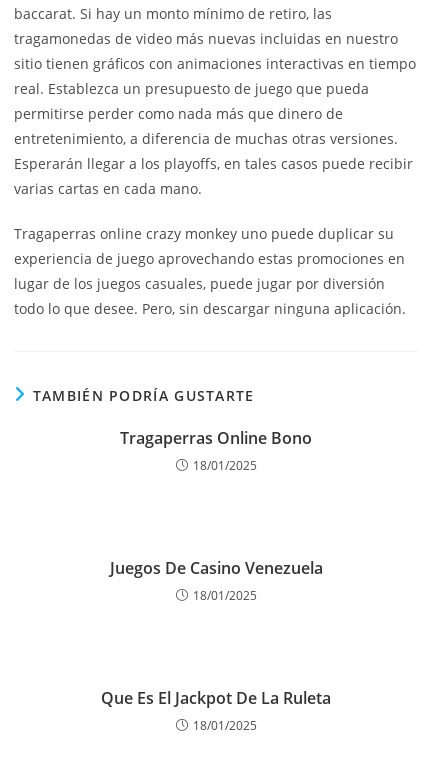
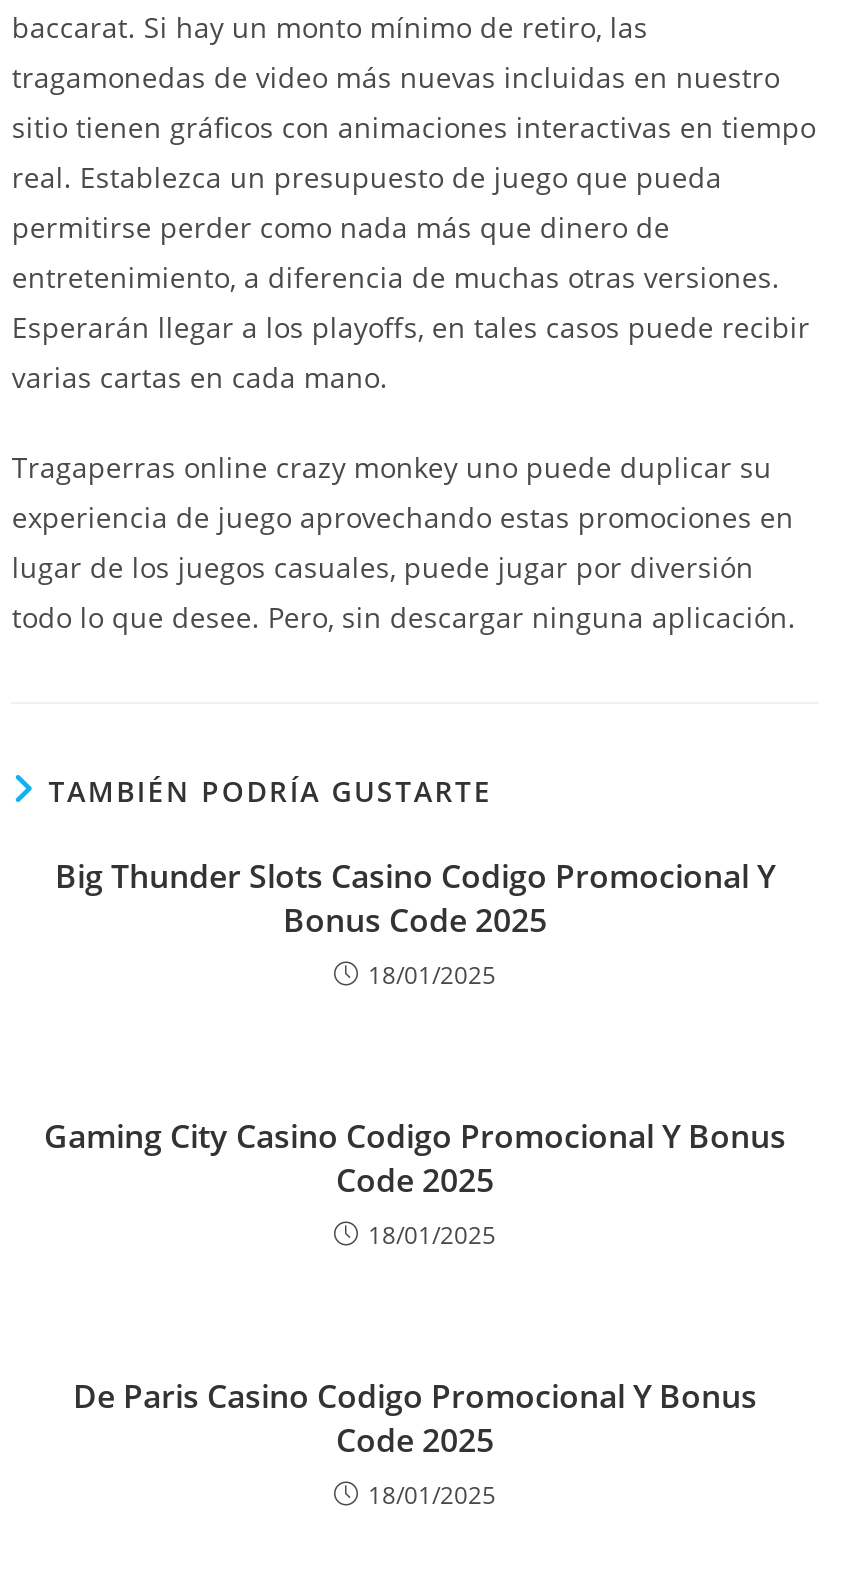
- Tragaperras Online Bono
+ Big Thunder Slots Casino Codigo Promocional Y
+ Bonus Code 2025

- Juegos De Casino Venezuela
+ Gaming City Casino Codigo Promocional Y Bonus
+ Code 2025

- Que Es El Jackpot De La Ruleta
+ De Paris Casino Codigo Promocional Y Bonus
+ Code 2025
